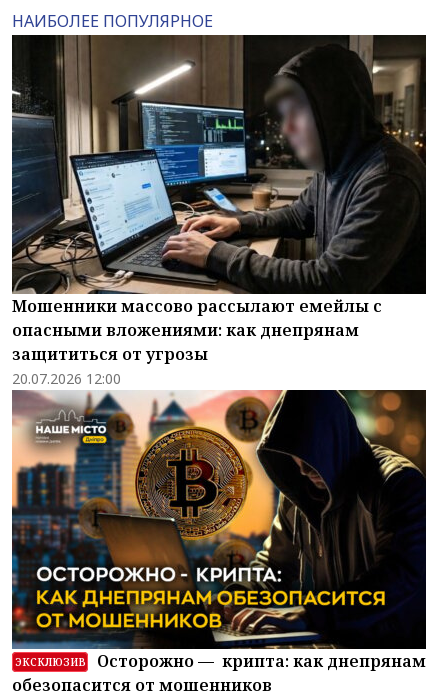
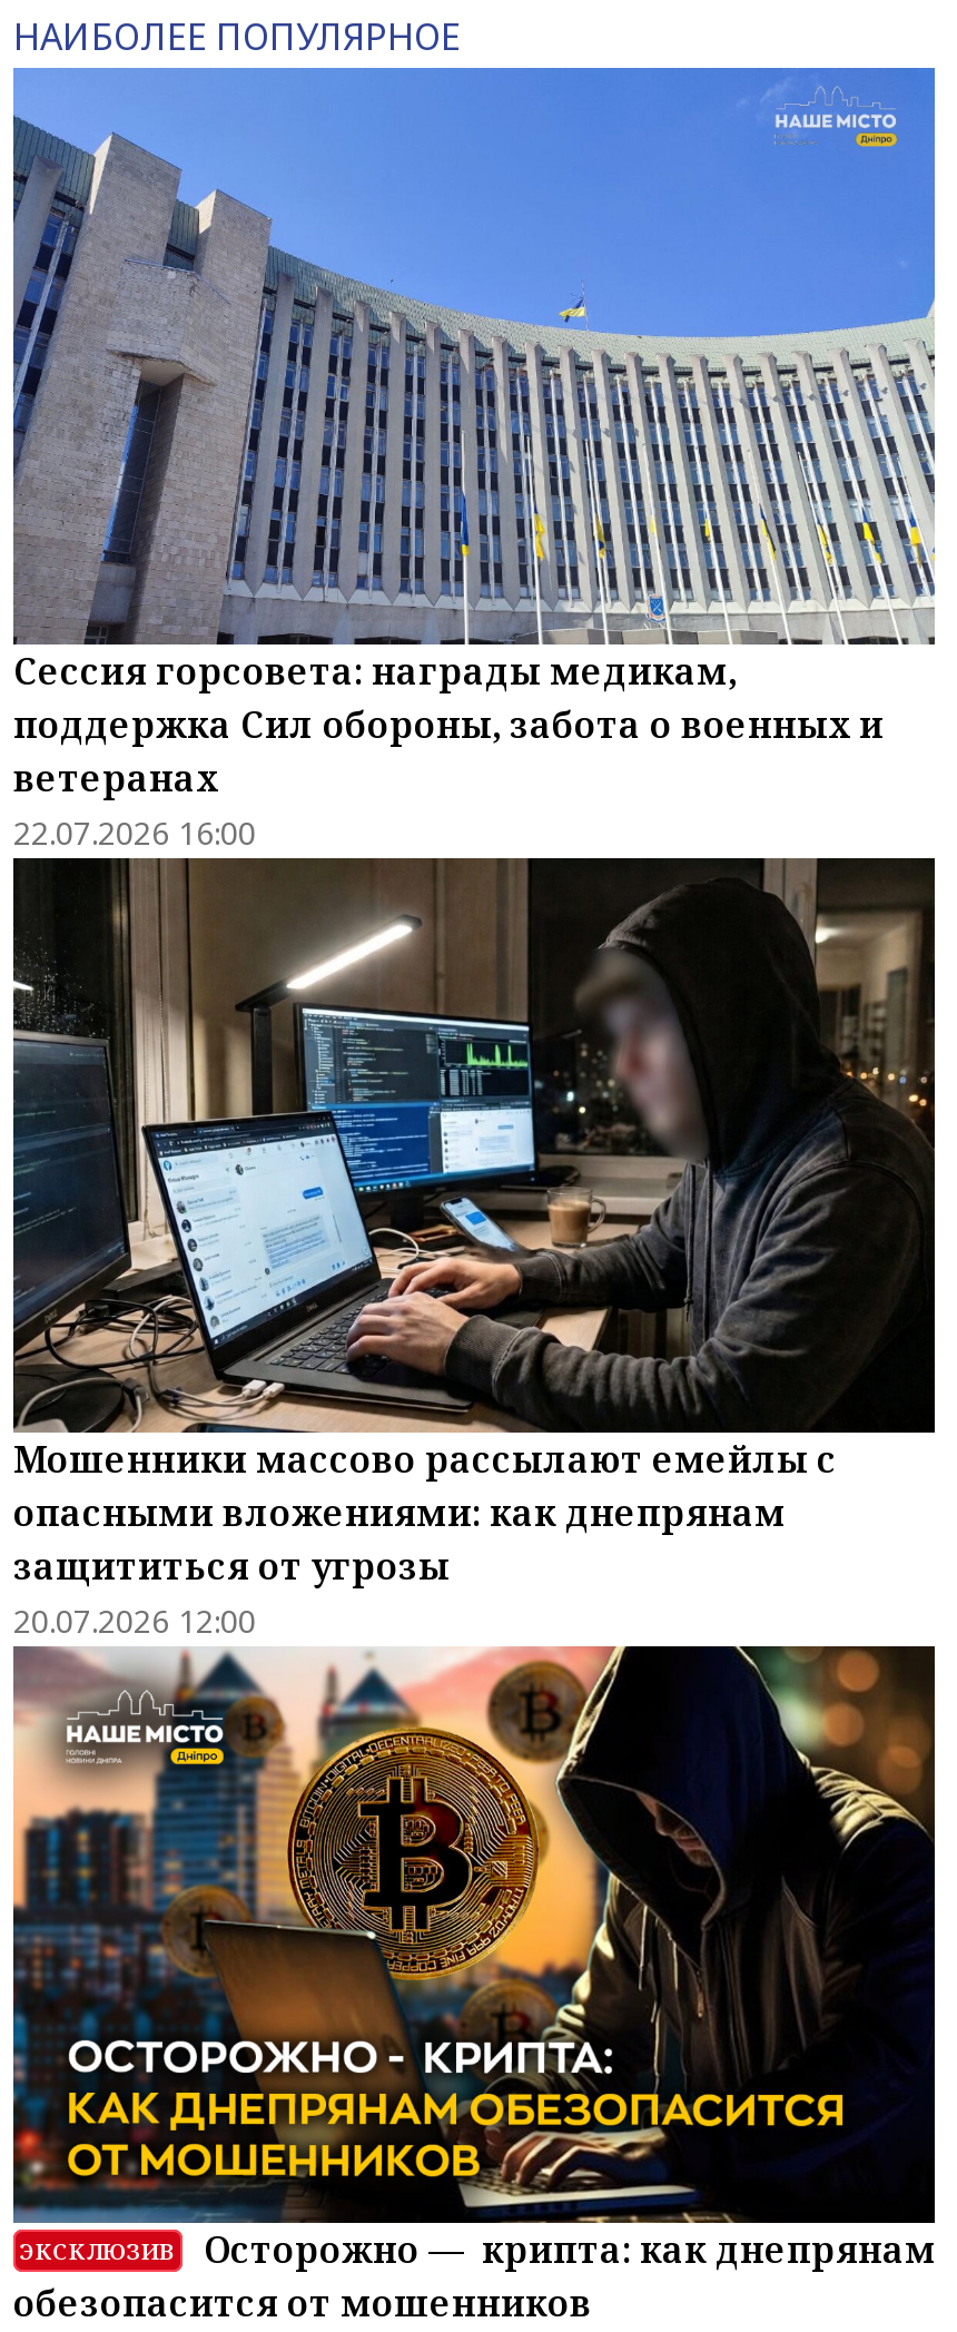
+ [image]
+ Сессия горсовета: награды медикам,
+ поддержка Сил обороны, забота о военных и
+ ветеранах
+ 22.07.2026 16:00
